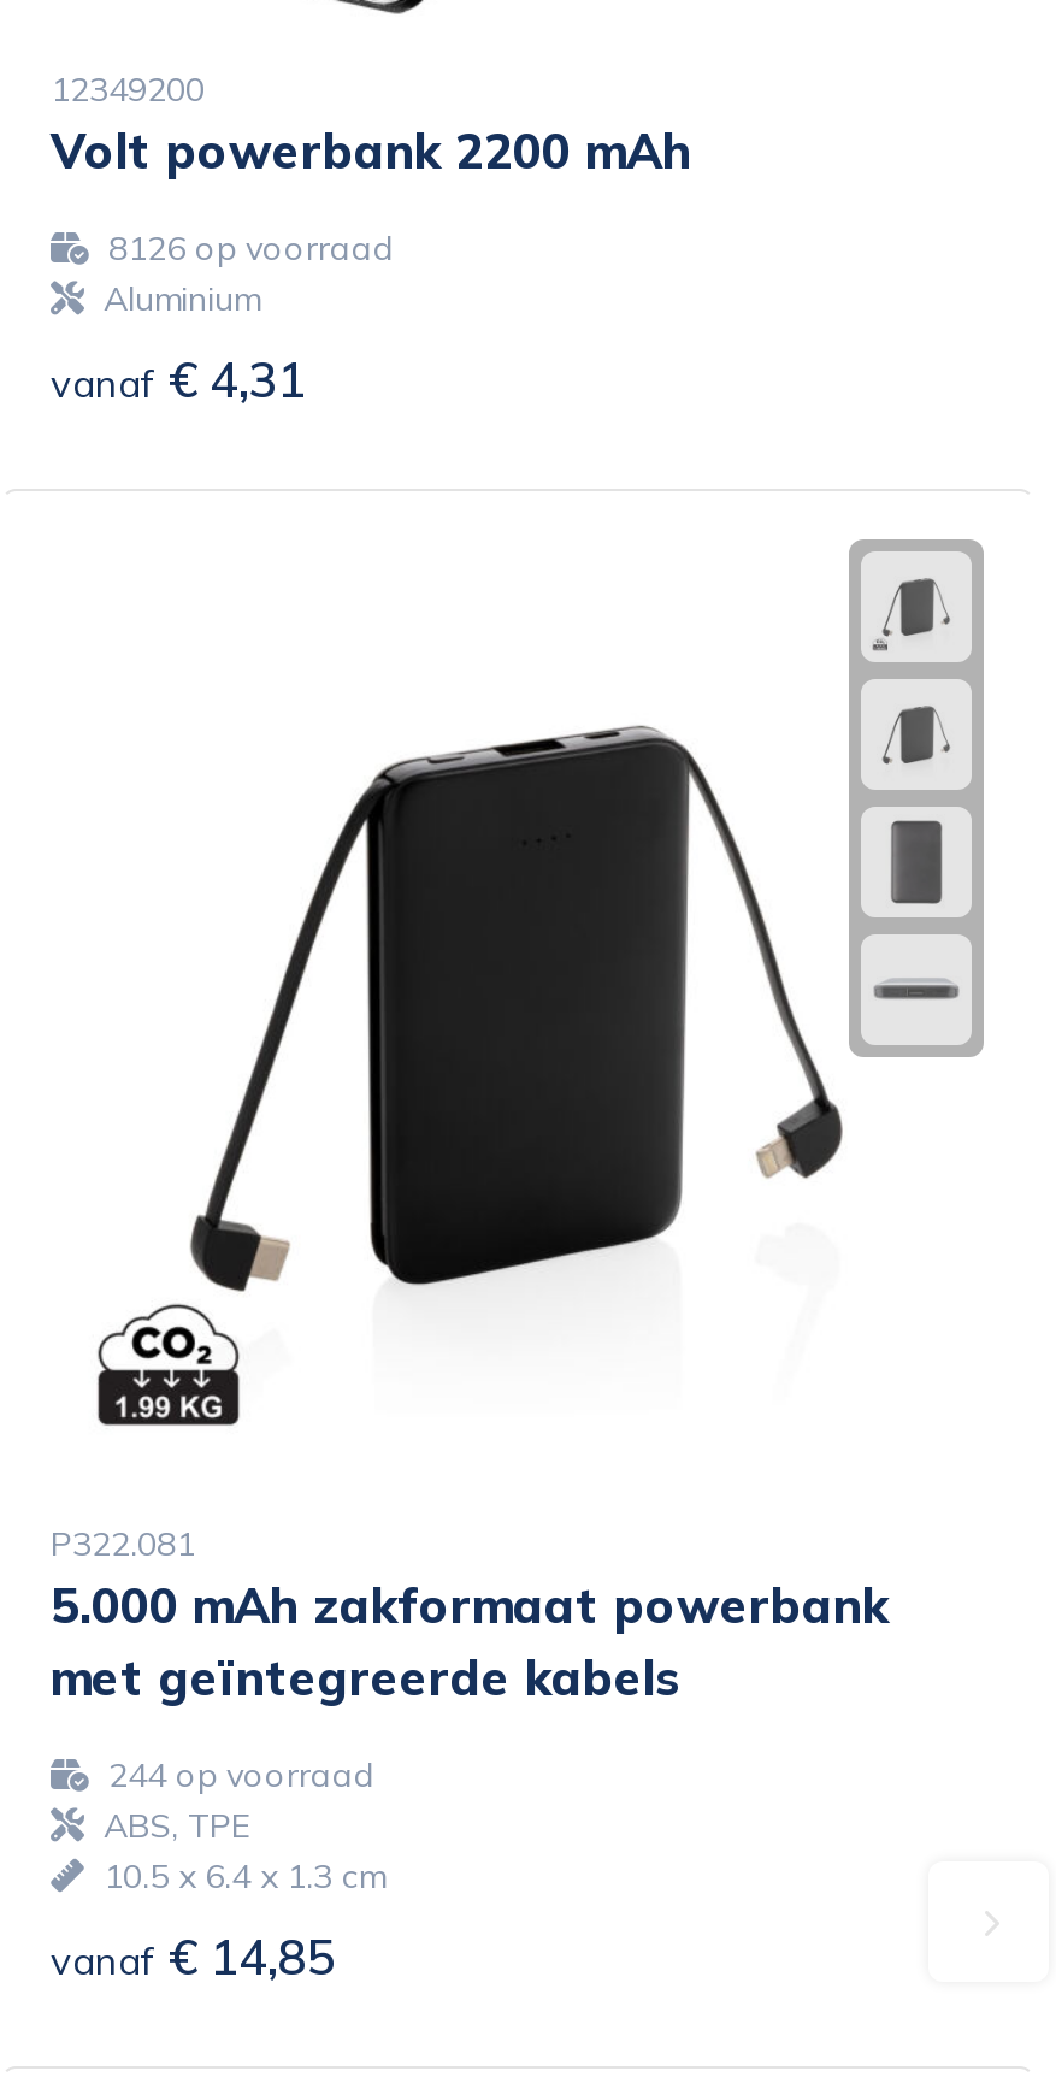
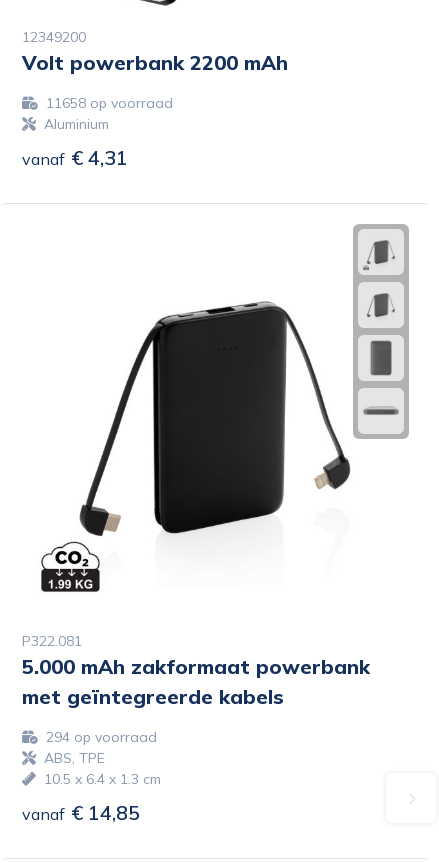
- 8126 op voorraad
+ 11658 op voorraad

- 244 op voorraad
+ 294 op voorraad
